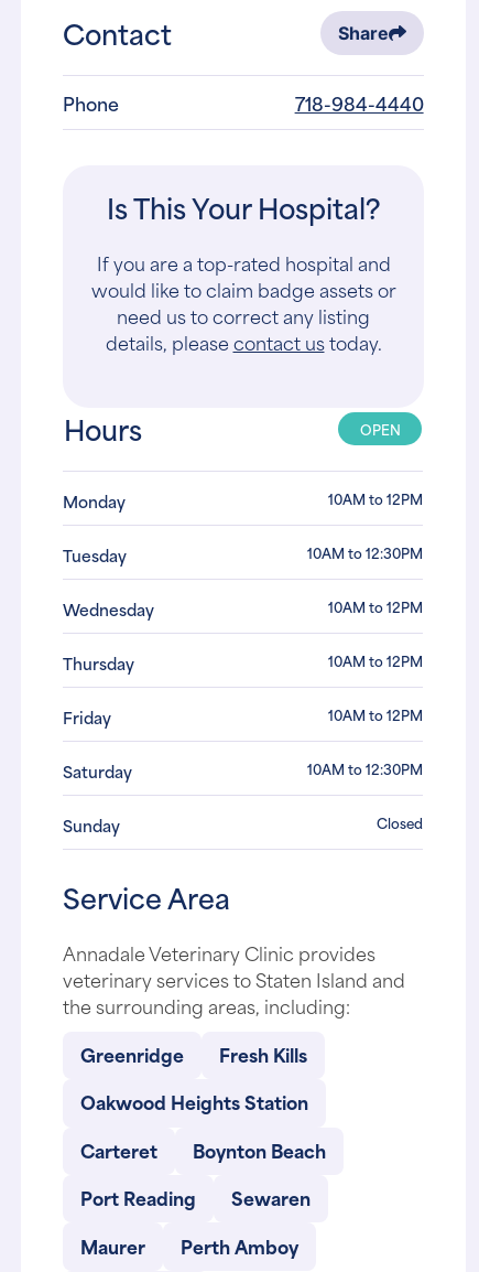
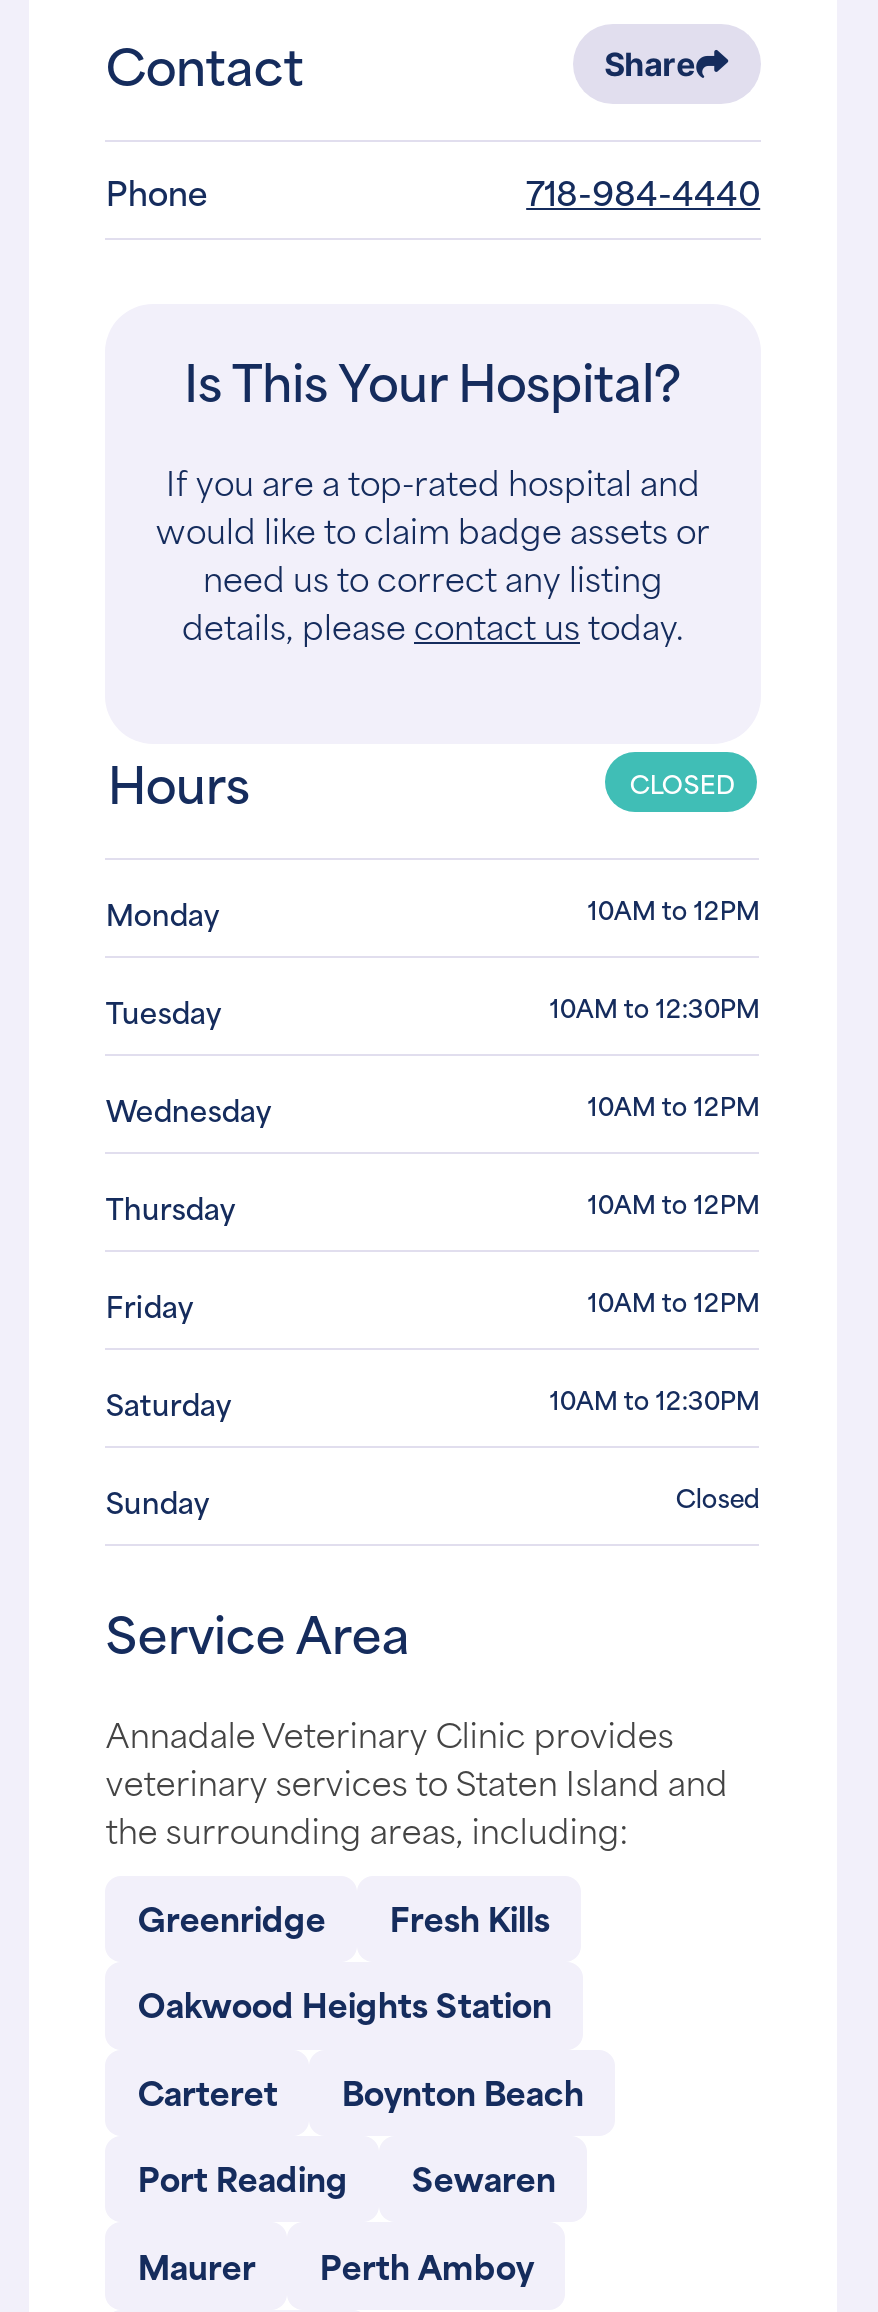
- OPEN
+ CLOSED
